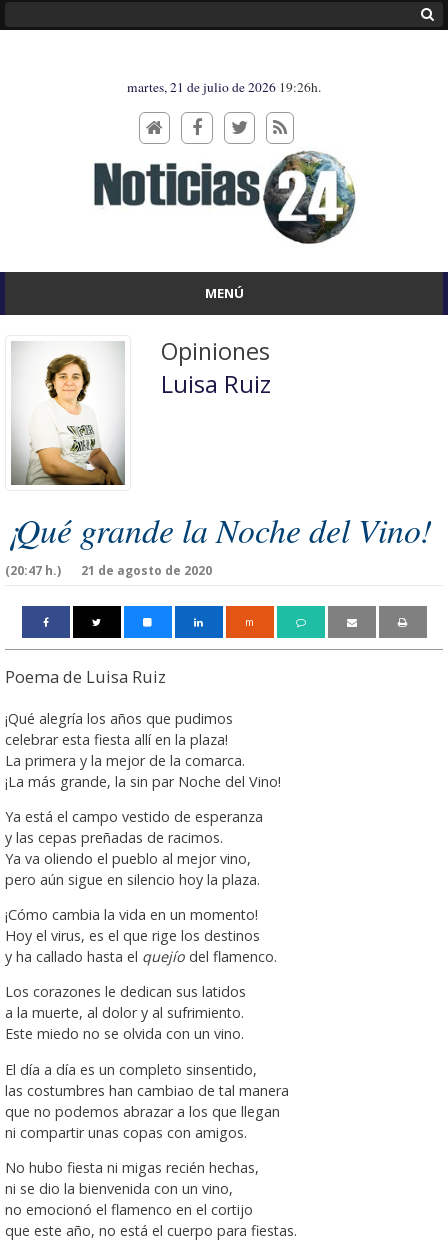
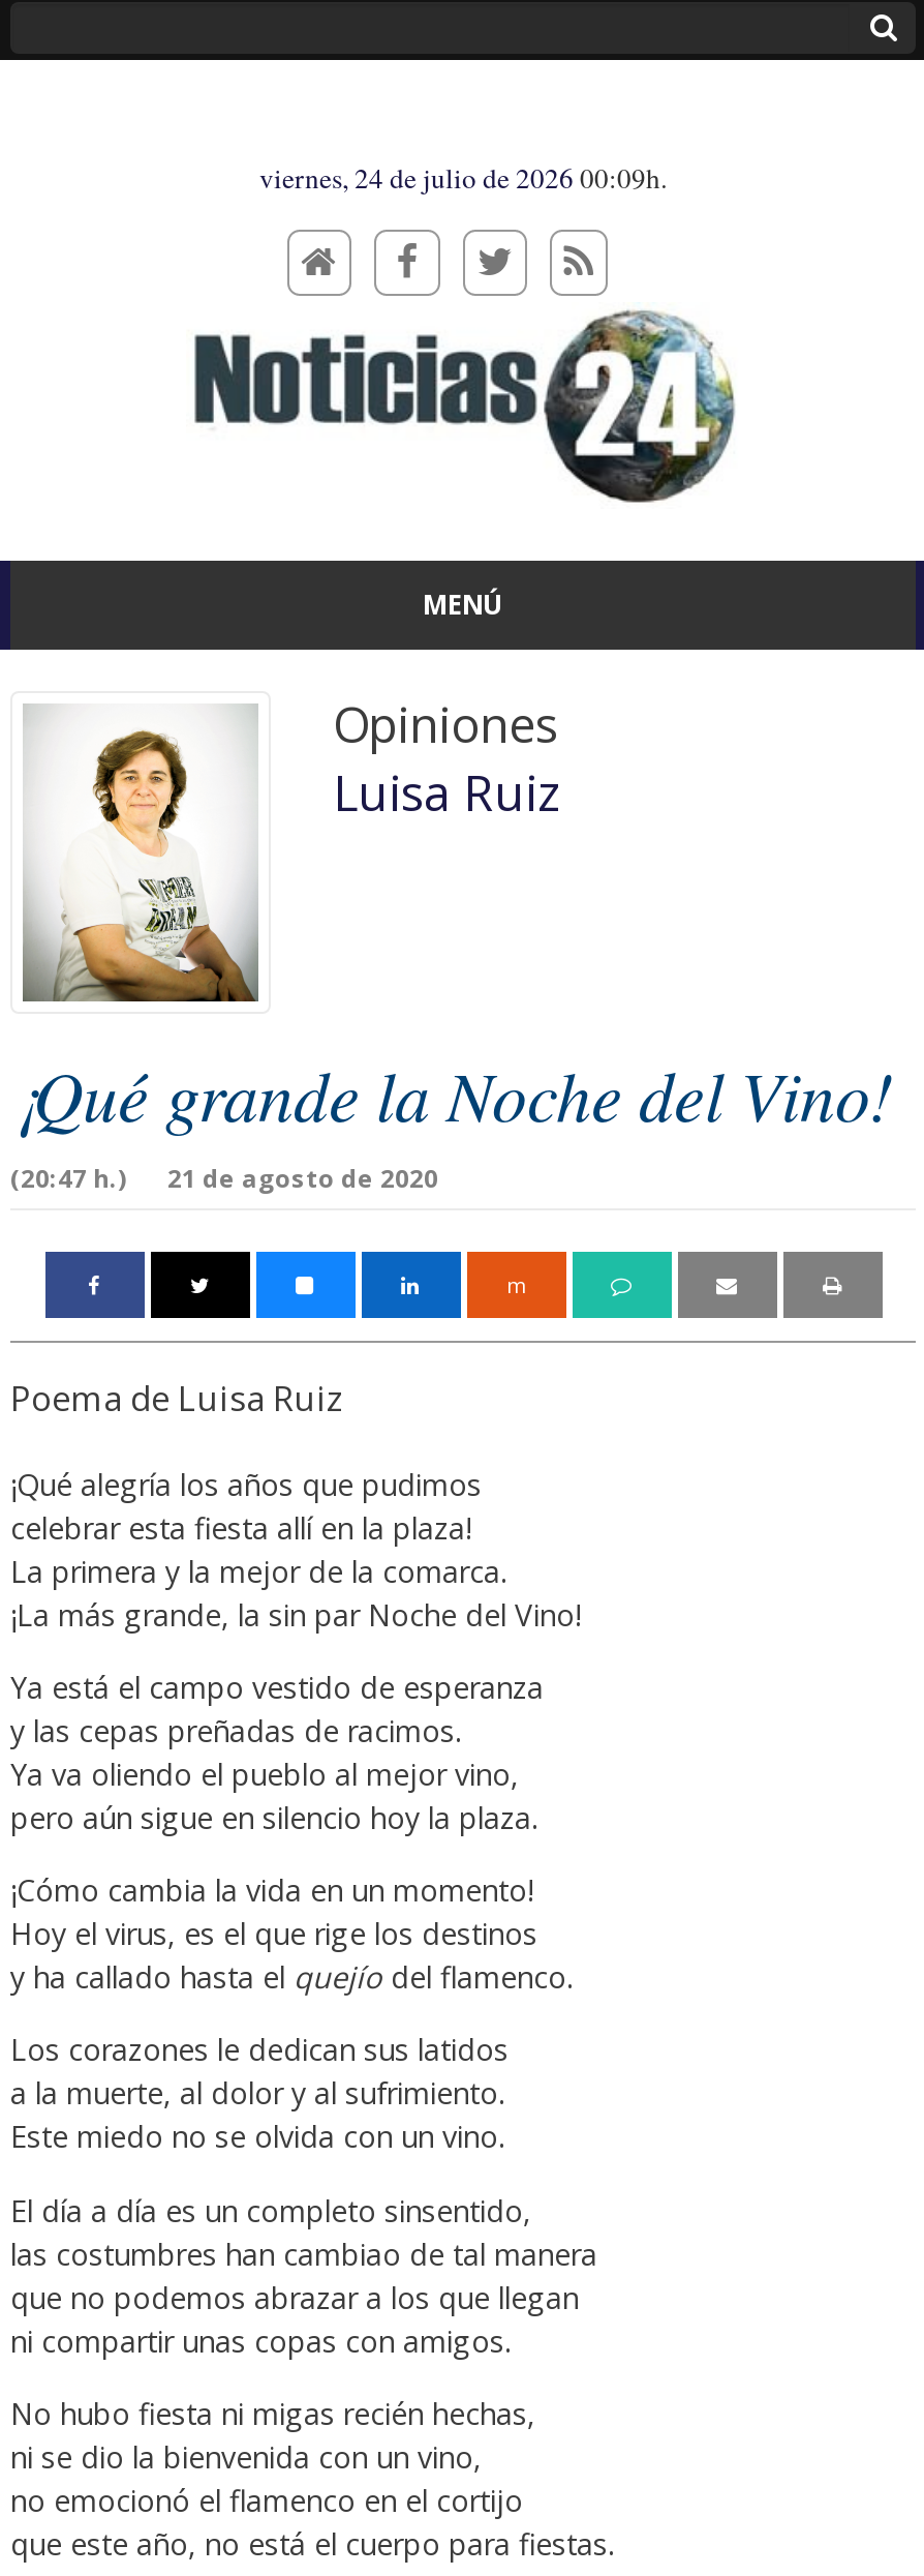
- martes, 21 de julio de 2026 19:26h.
+ viernes, 24 de julio de 2026 00:09h.
